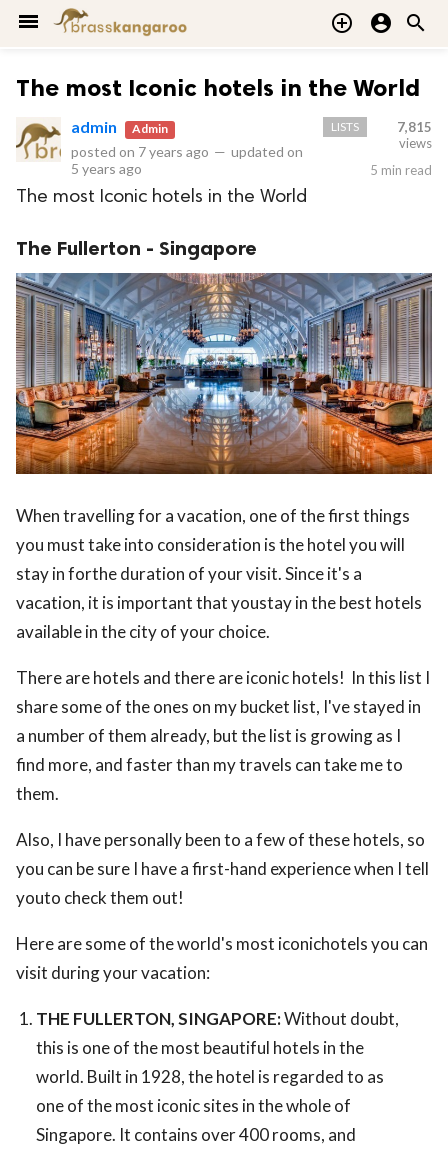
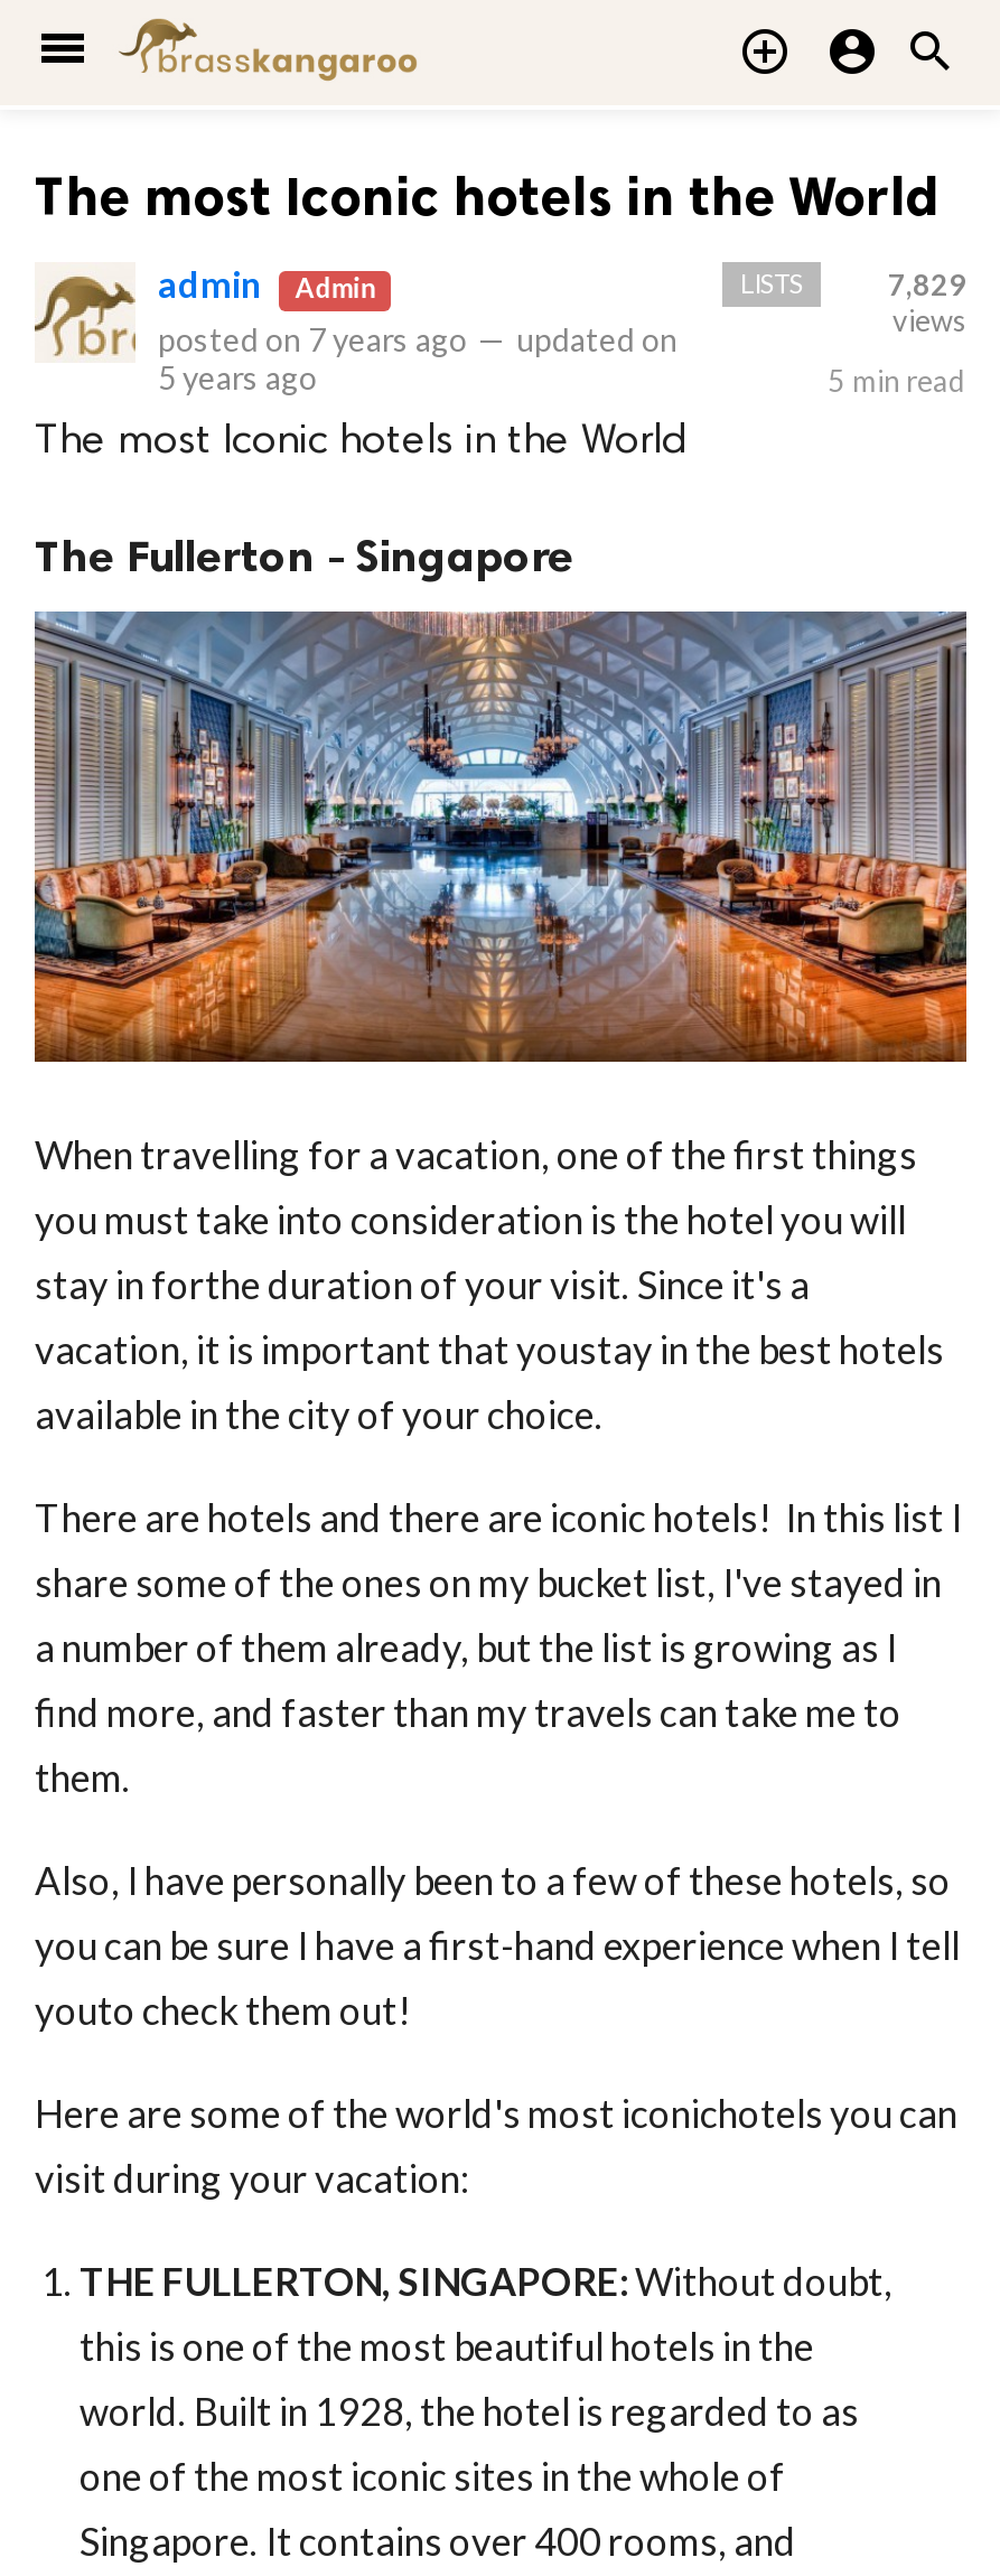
- 7,815
+ 7,829
